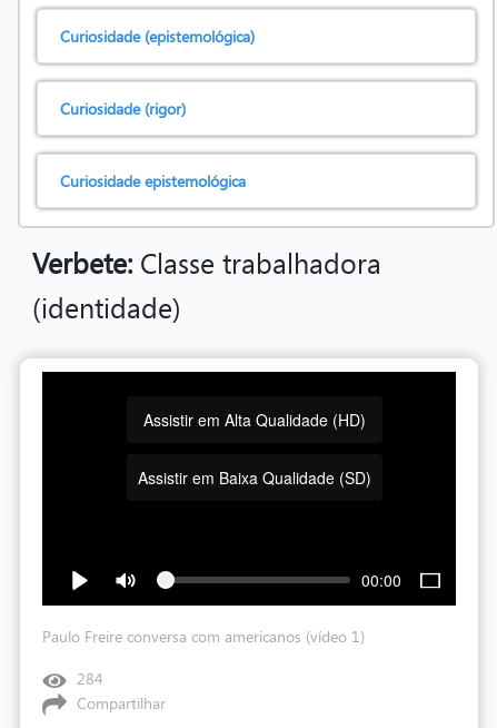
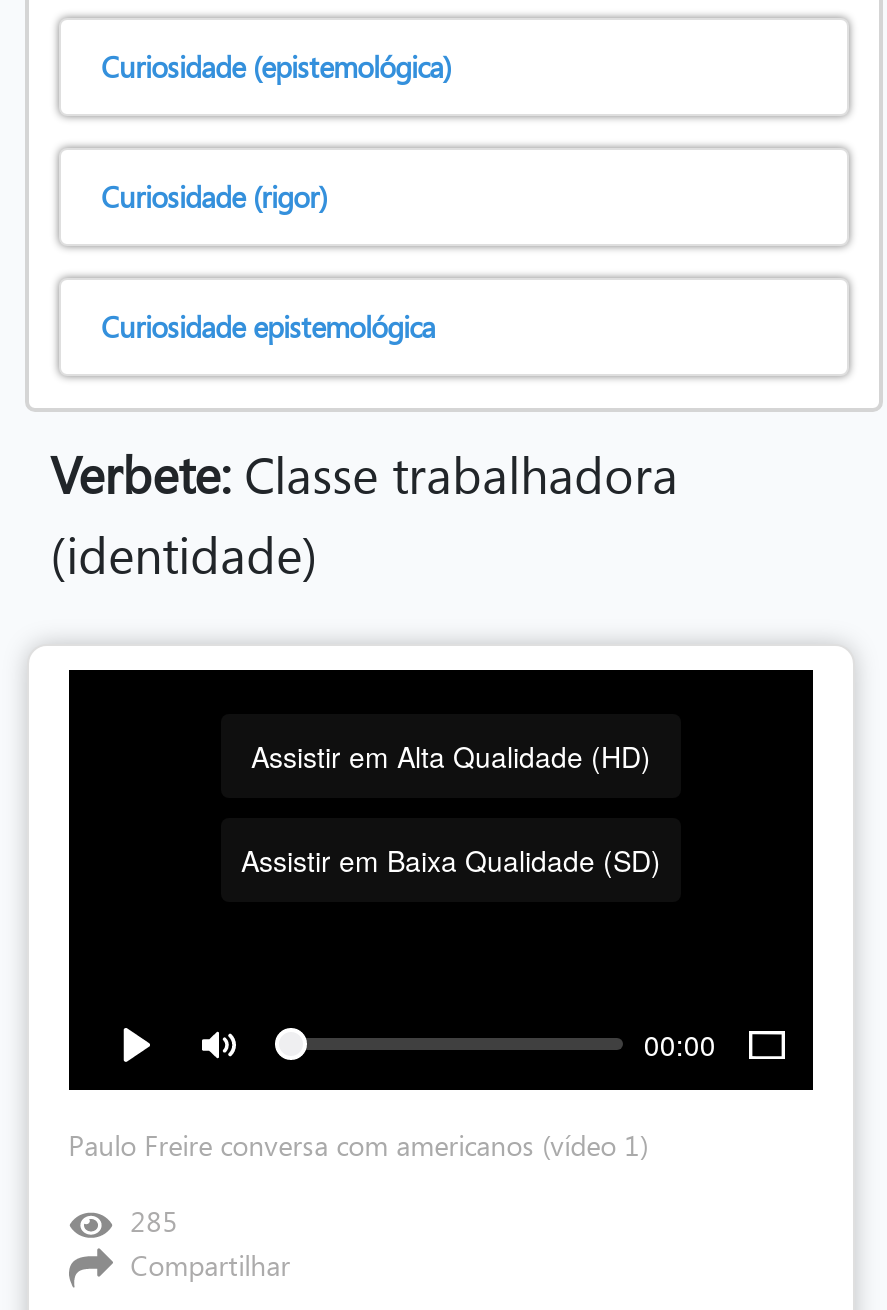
- 284
+ 285
